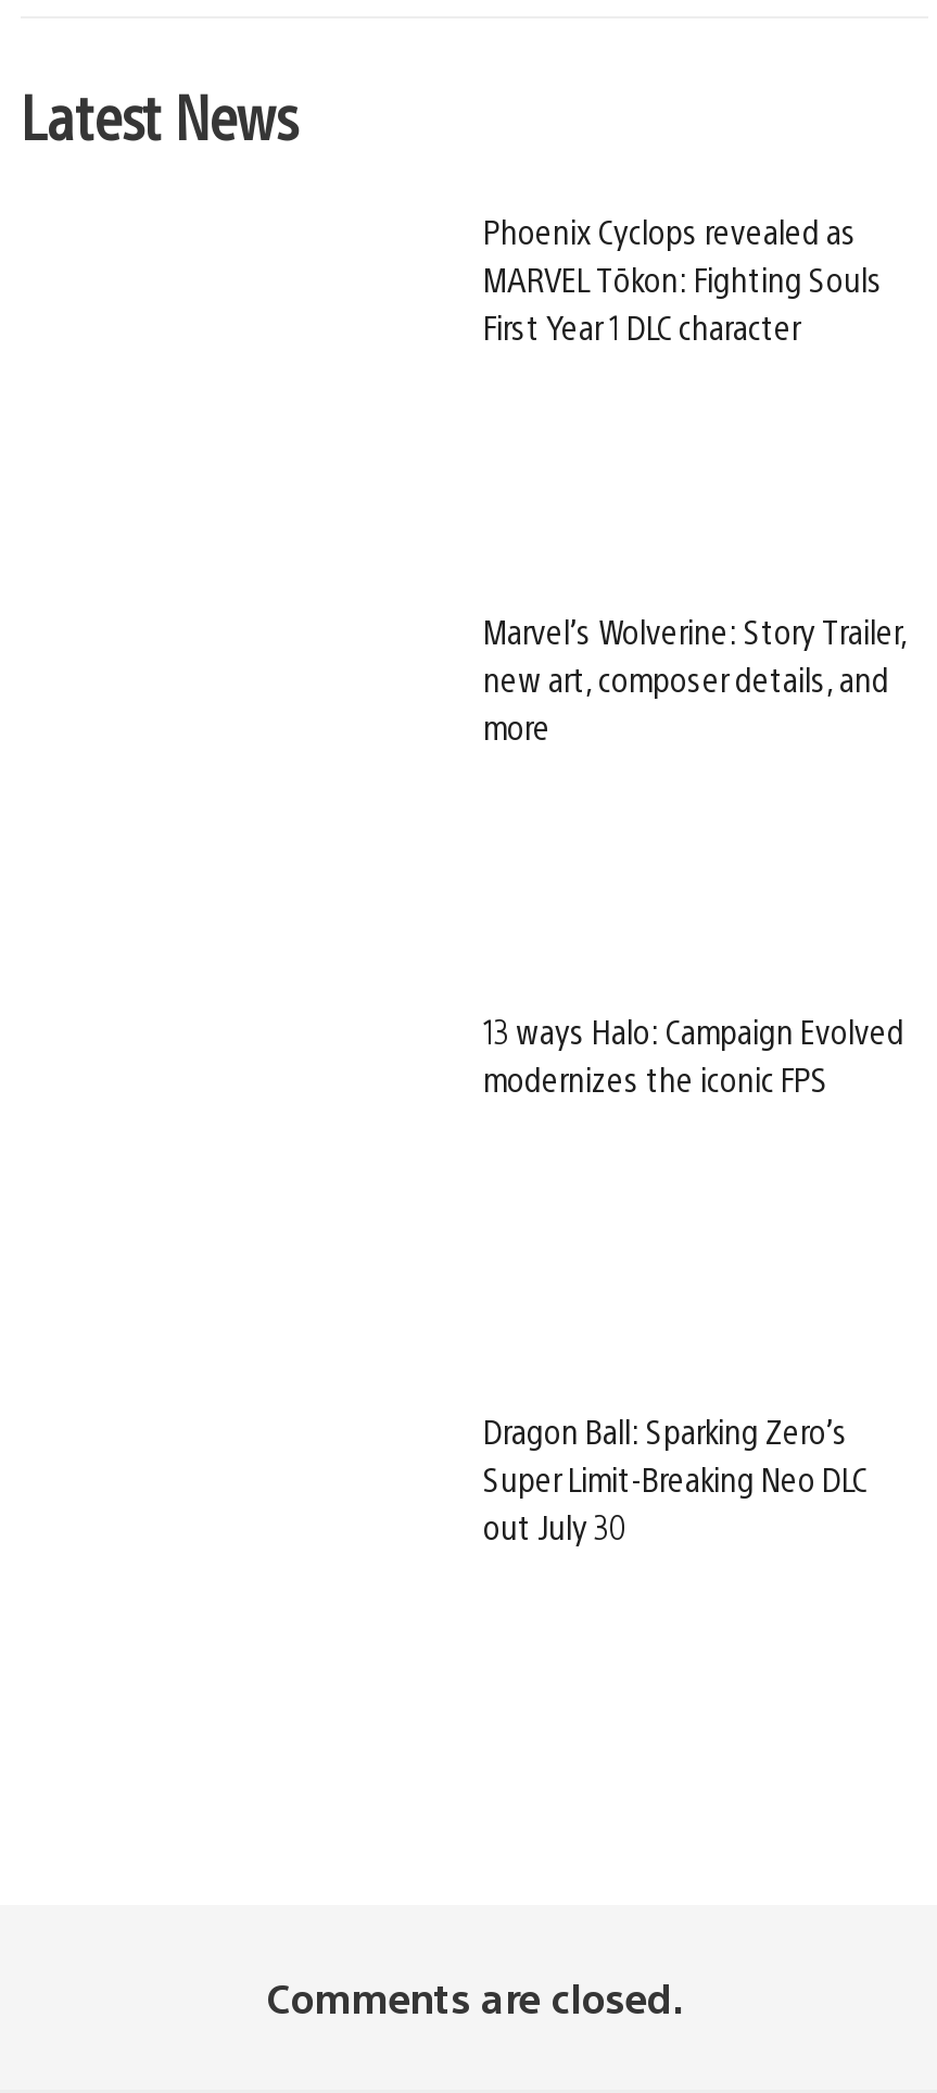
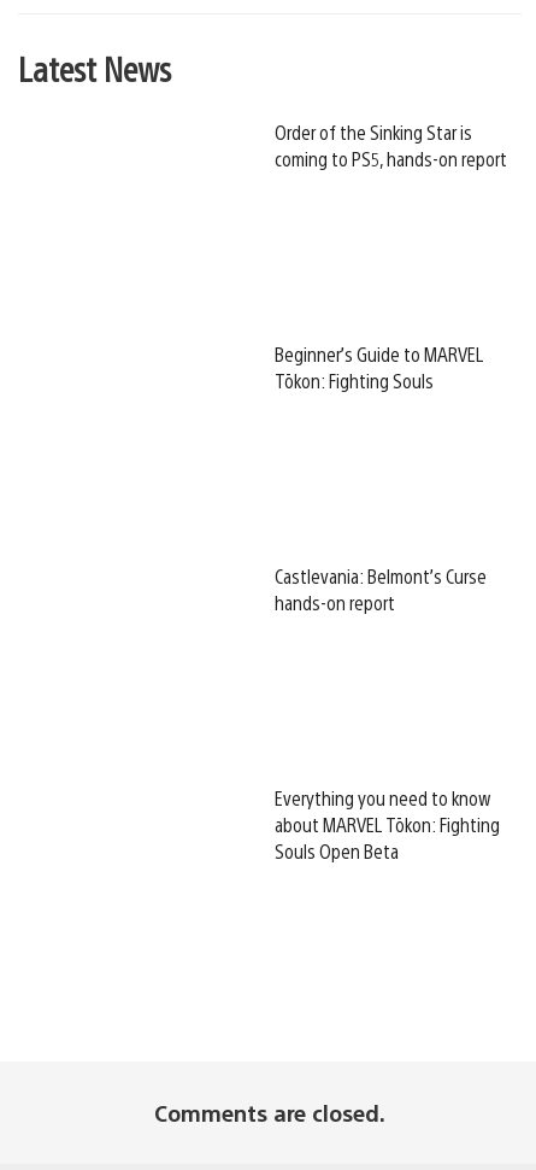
- Phoenix Cyclops revealed as
- MARVEL Tōkon: Fighting Souls
- First Year 1 DLC character
+ Order of the Sinking Star is
+ coming to PS5, hands-on report

- Marvel’s Wolverine: Story Trailer,
- new art, composer details, and
- more
+ Beginner’s Guide to MARVEL
+ Tōkon: Fighting Souls

- 13 ways Halo: Campaign Evolved
- modernizes the iconic FPS
+ Castlevania: Belmont’s Curse
+ hands-on report

- Dragon Ball: Sparking Zero’s
- Super Limit-Breaking Neo DLC
- out July 30
+ Everything you need to know
+ about MARVEL Tōkon: Fighting
+ Souls Open Beta
